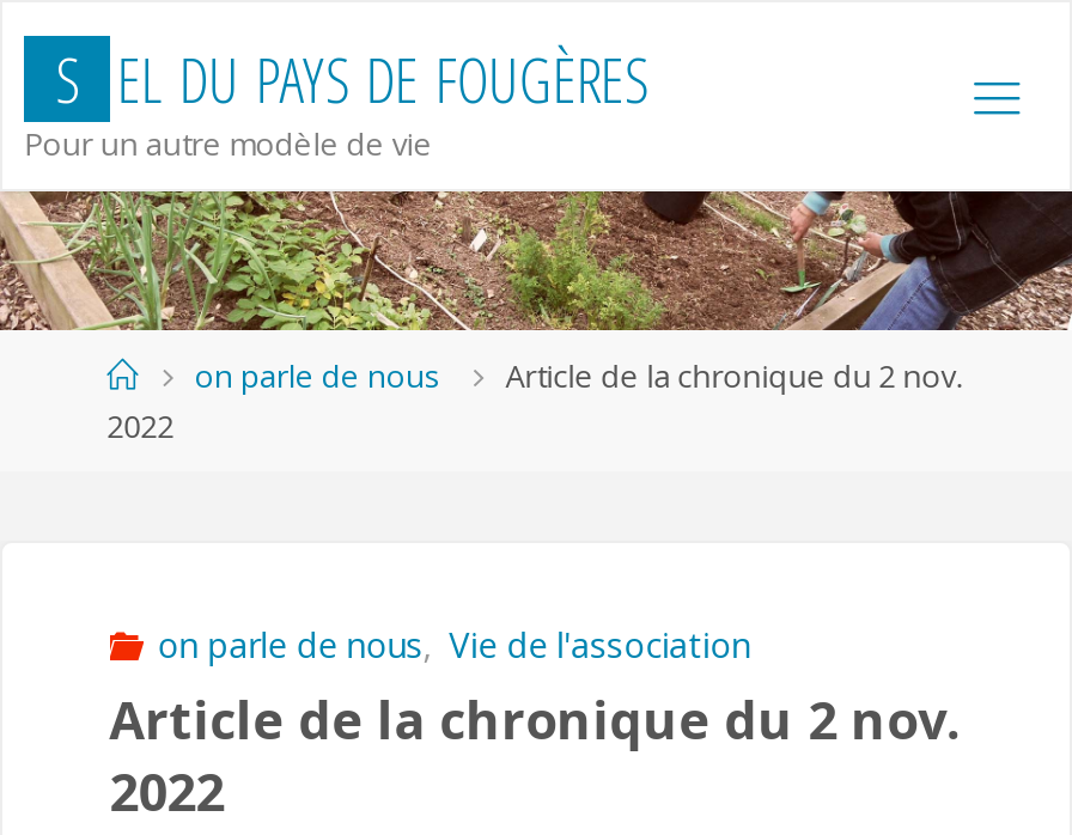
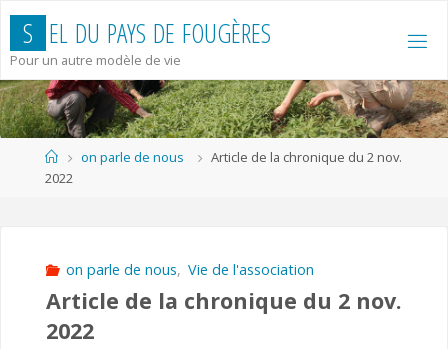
- [image]
+ [image]
